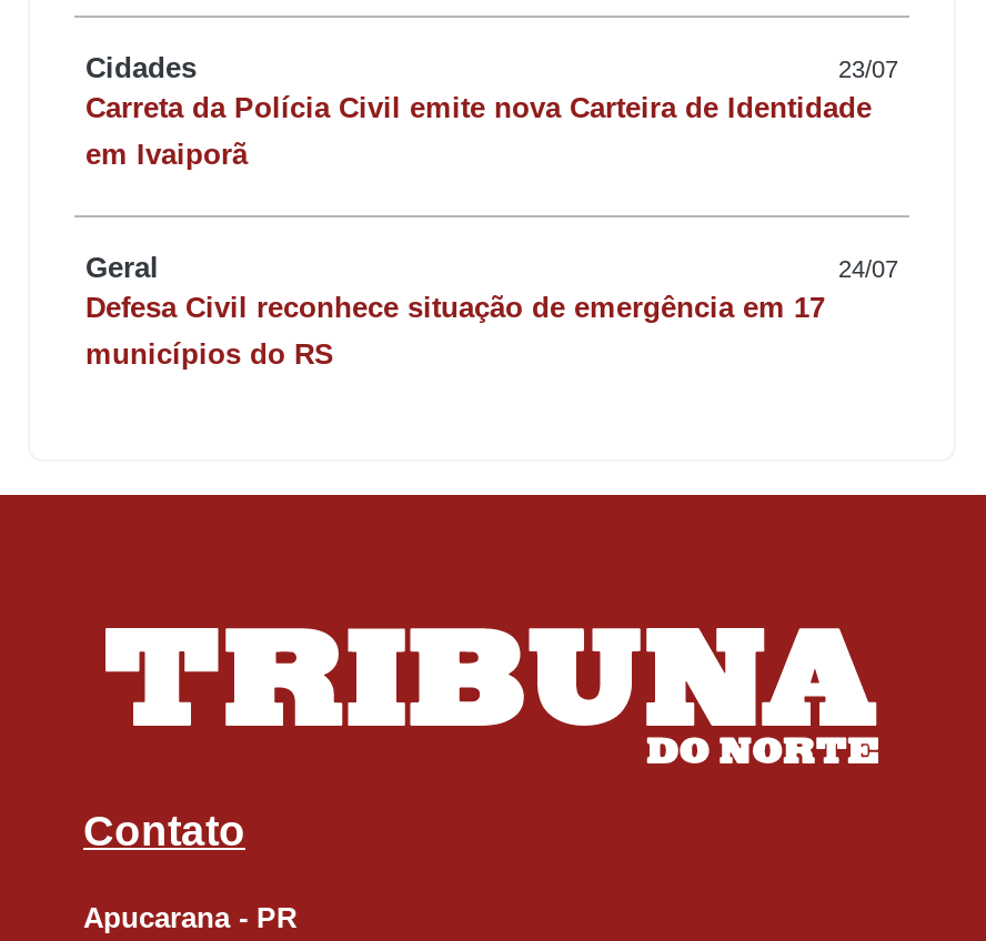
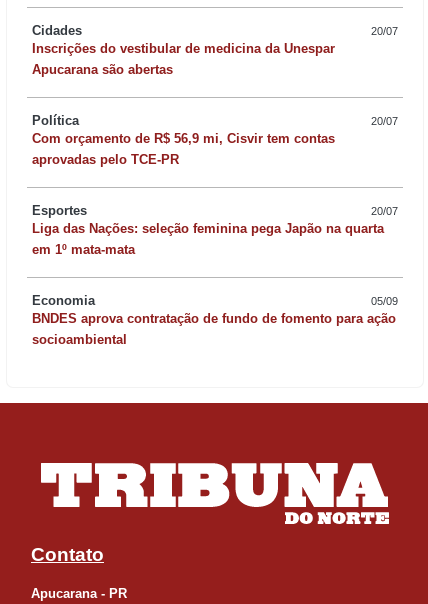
- 23/07
- Carreta da Polícia Civil emite nova Carteira de Identidade
- em Ivaiporã
- Geral
- 24/07
- Defesa Civil reconhece situação de emergência em 17
- municípios do RS
+ 20/07
+ Inscrições do vestibular de medicina da Unespar
+ Apucarana são abertas
+ Política
+ 20/07
+ Com orçamento de R$ 56,9 mi, Cisvir tem contas
+ aprovadas pelo TCE-PR
+ Esportes
+ 20/07
+ Liga das Nações: seleção feminina pega Japão na quarta
+ em 1º mata-mata
+ Economia
+ 05/09
+ BNDES aprova contratação de fundo de fomento para ação
+ socioambiental
